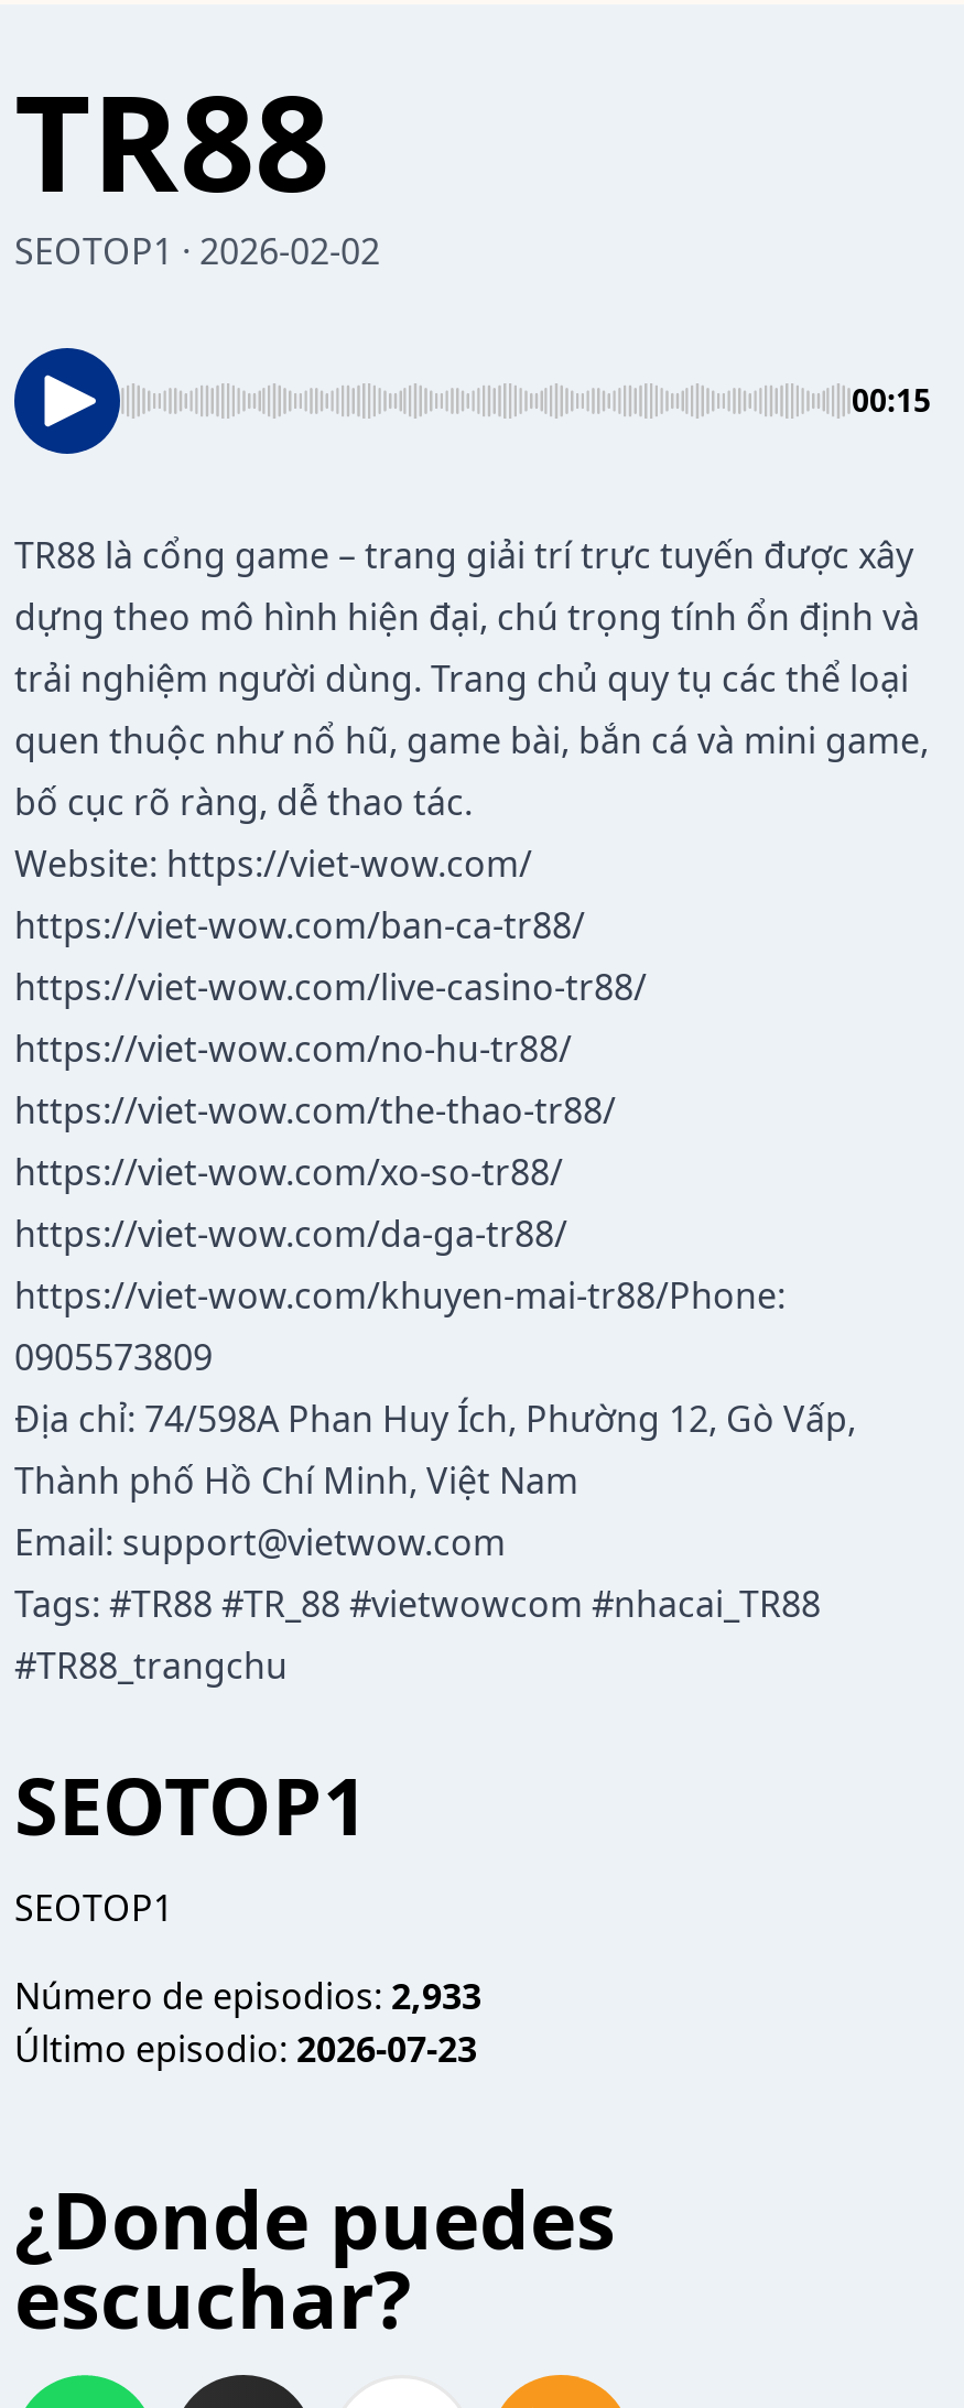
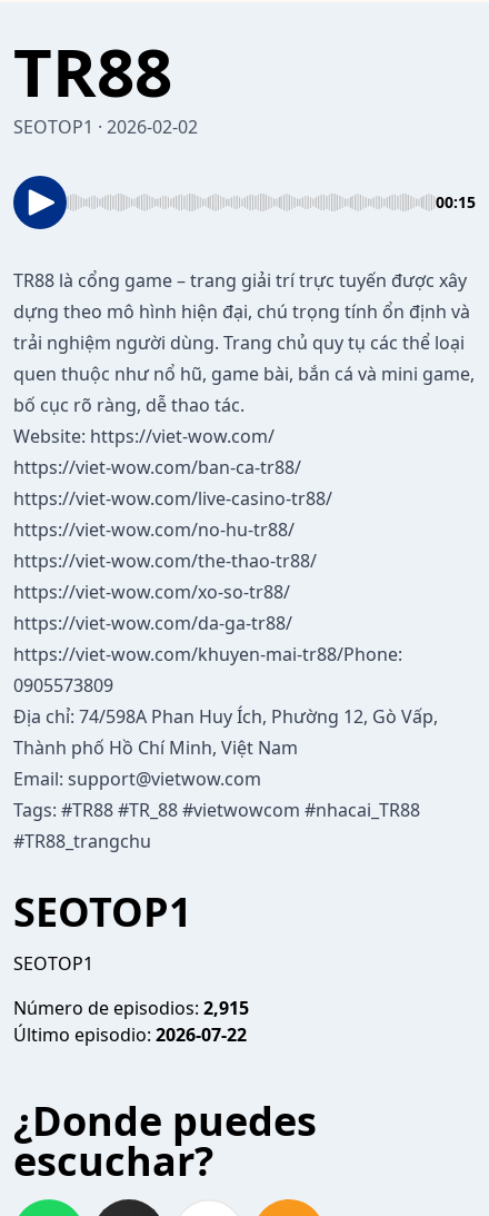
- Número de episodios: 2,933
+ Número de episodios: 2,915

- Último episodio: 2026-07-23
+ Último episodio: 2026-07-22
